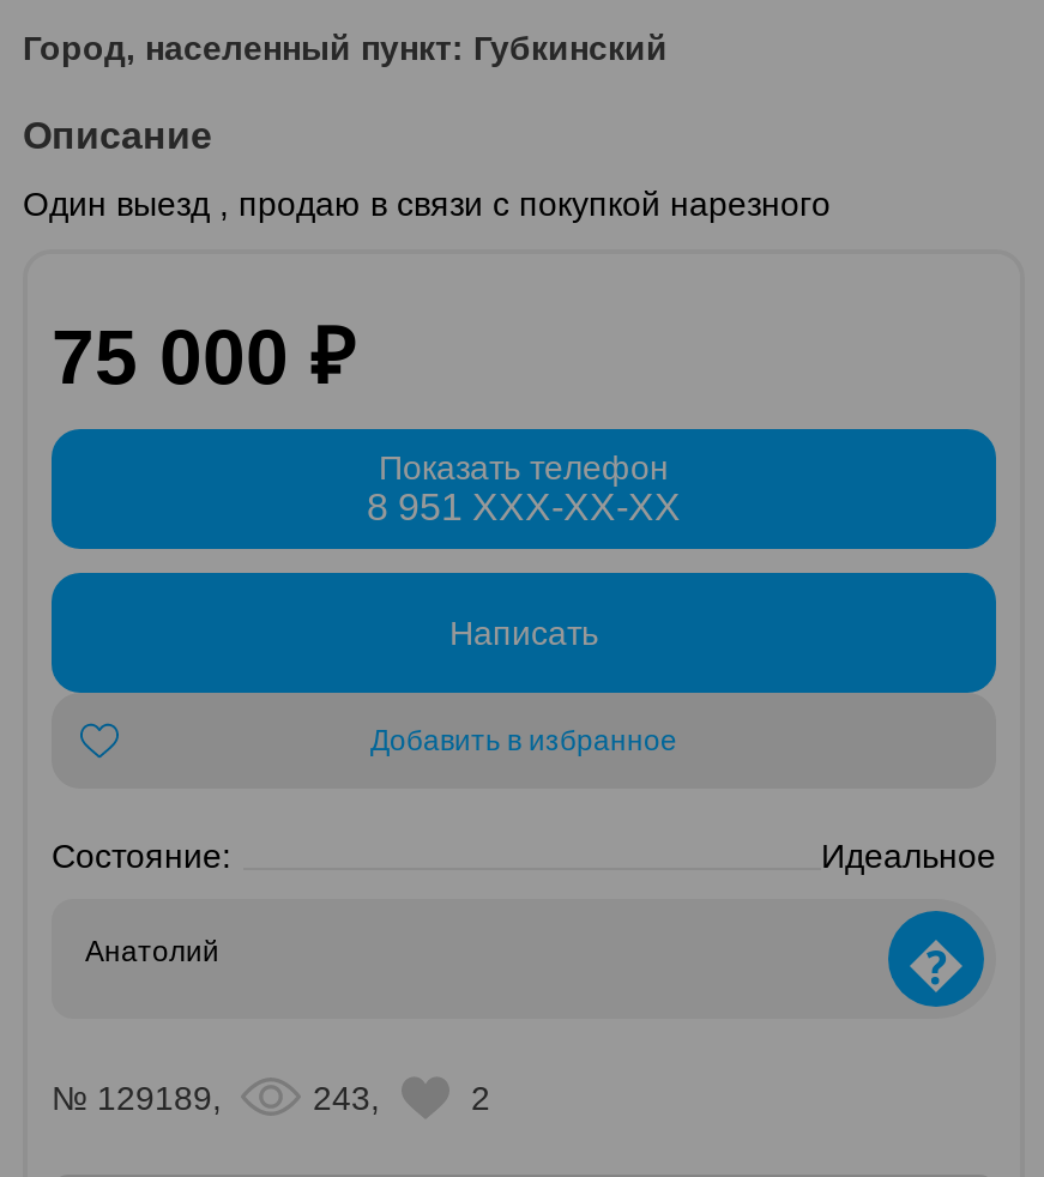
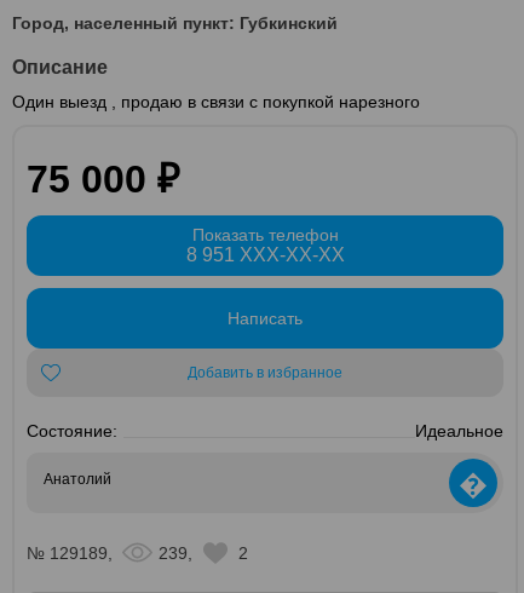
- 243,
+ 239,
